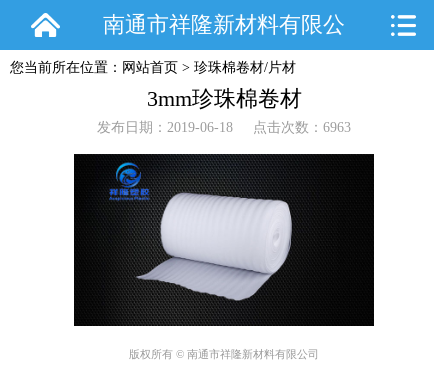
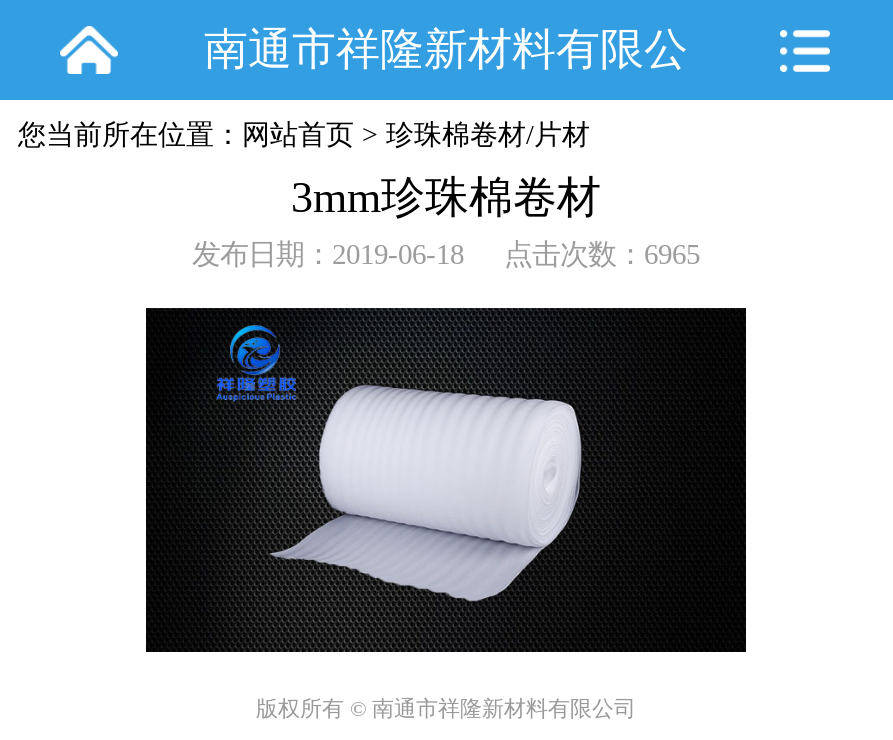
- 发布日期：2019-06-18 点击次数：6963
+ 发布日期：2019-06-18 点击次数：6965
